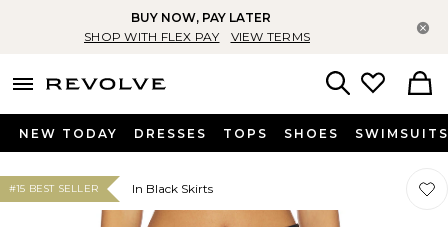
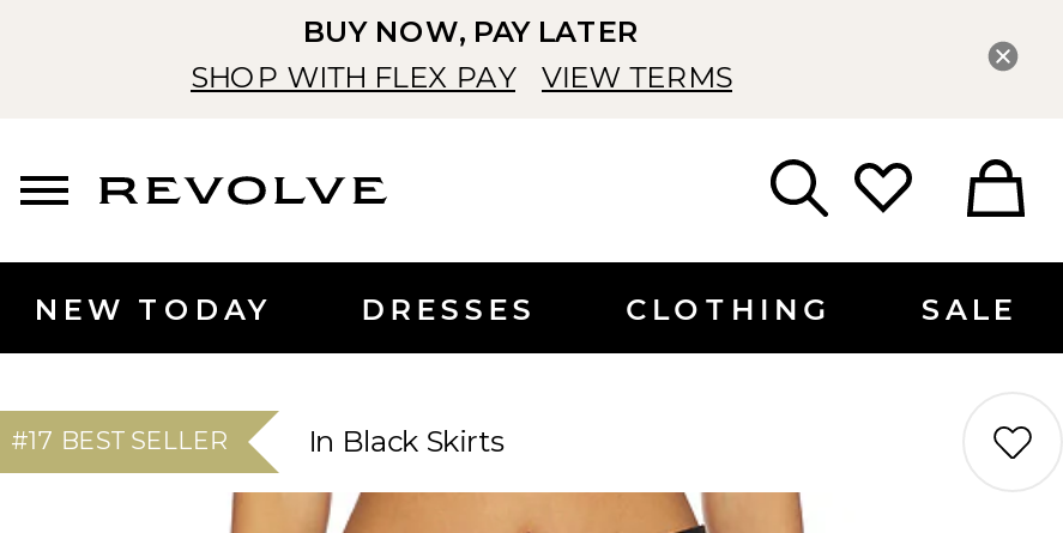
- TOPS
- SHOES
- SWIMSUITS
+ CLOTHING
+ SALE

- #15 BEST SELLER
+ #17 BEST SELLER
